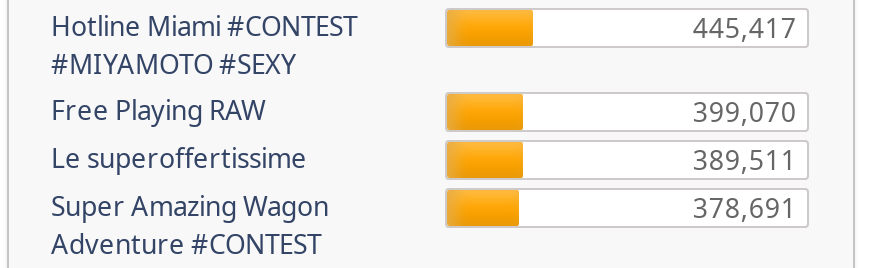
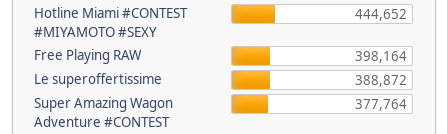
- 445,417
+ 444,652

- 399,070
+ 398,164

- 389,511
+ 388,872

- 378,691
+ 377,764
